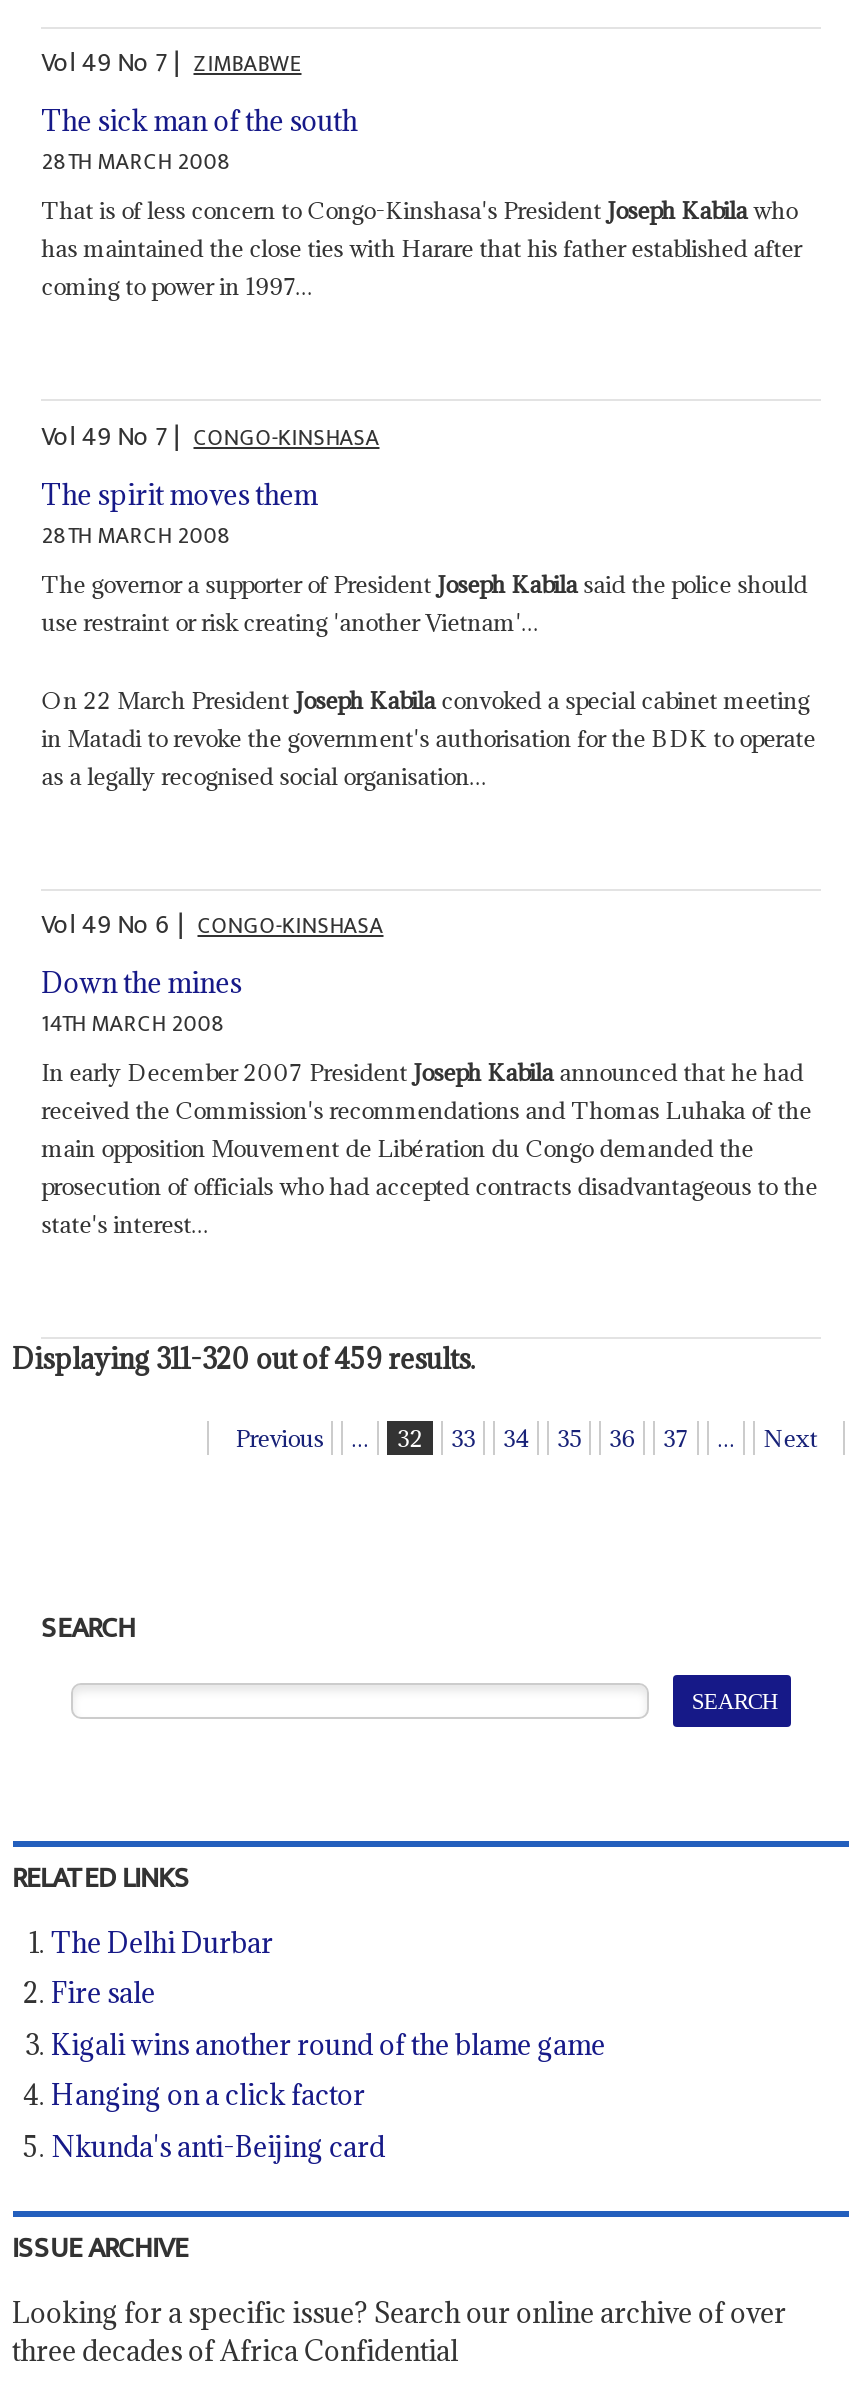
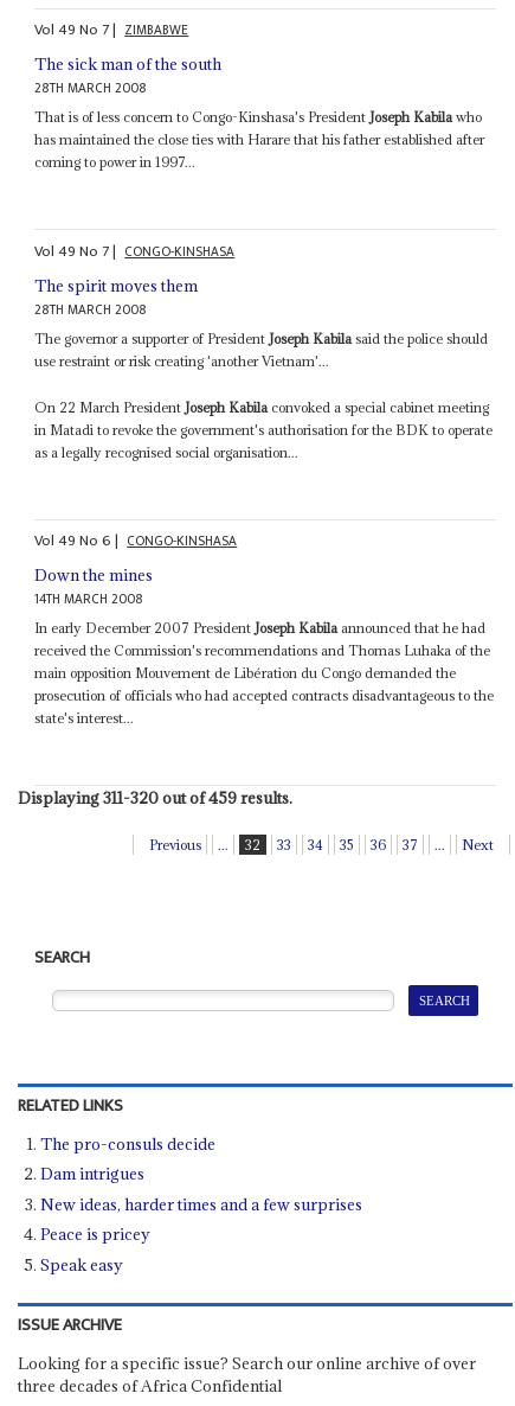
- The Delhi Durbar
- Fire sale
- Kigali wins another round of the blame game
- Hanging on a click factor
- Nkunda's anti-Beijing card
+ The pro-consuls decide
+ Dam intrigues
+ New ideas, harder times and a few surprises
+ Peace is pricey
+ Speak easy
